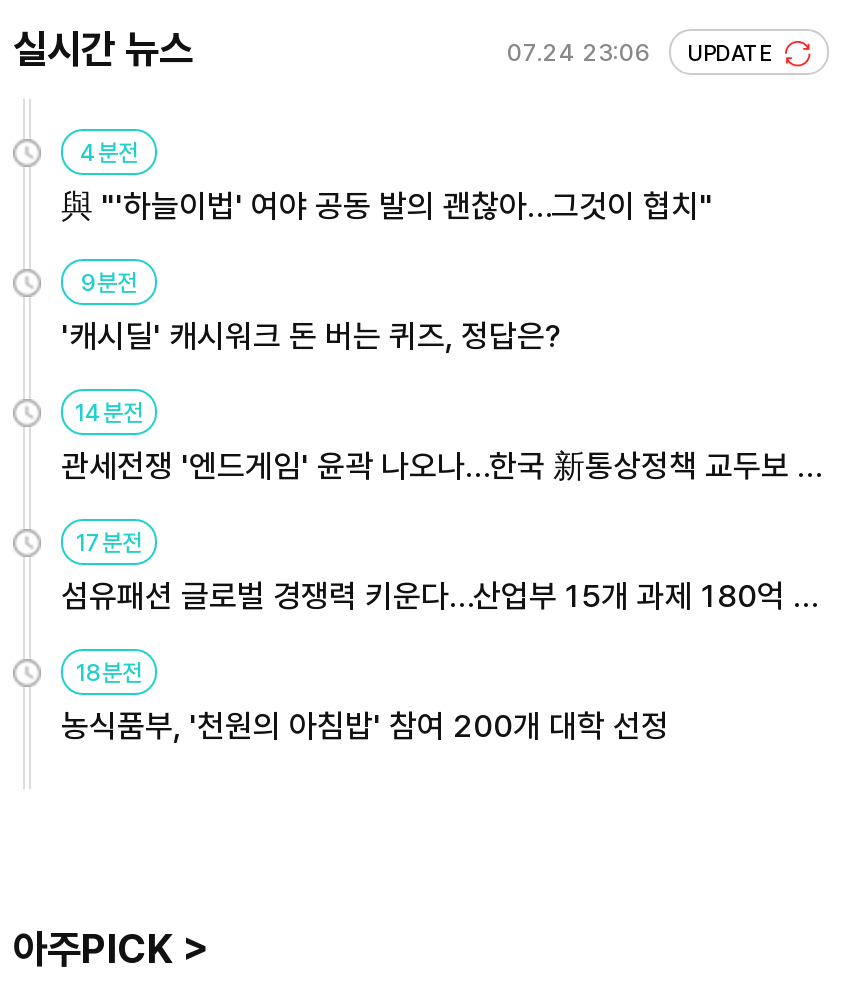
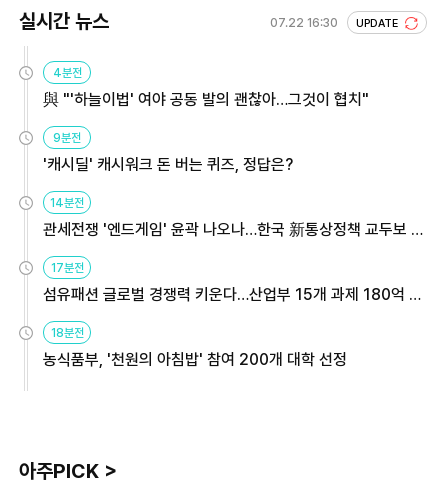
- 07.24 23:06 UPDATE
+ 07.22 16:30 UPDATE
